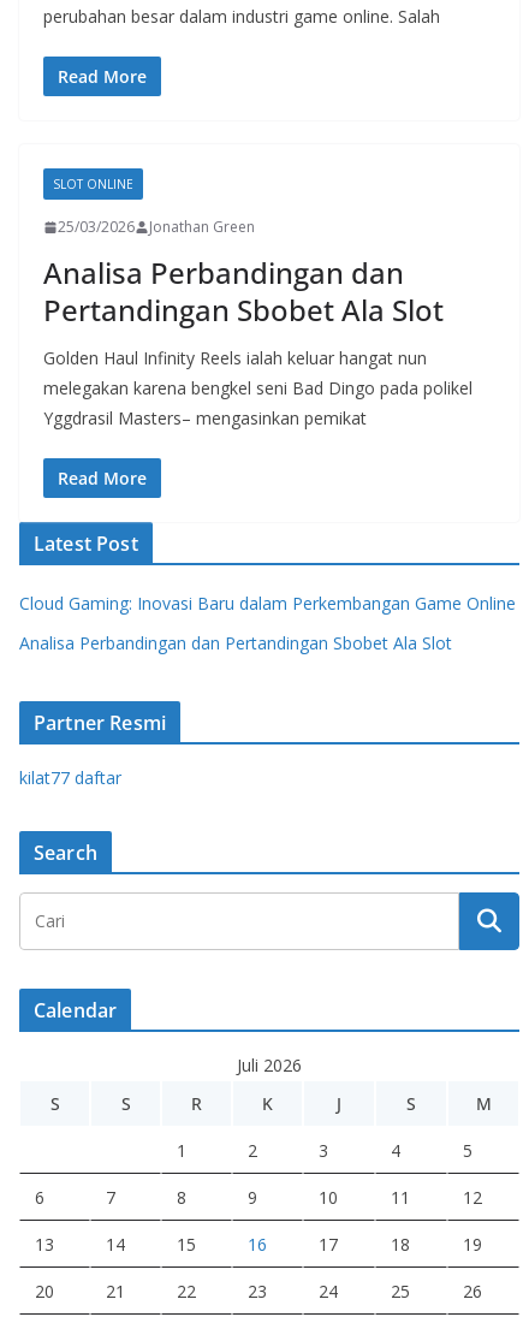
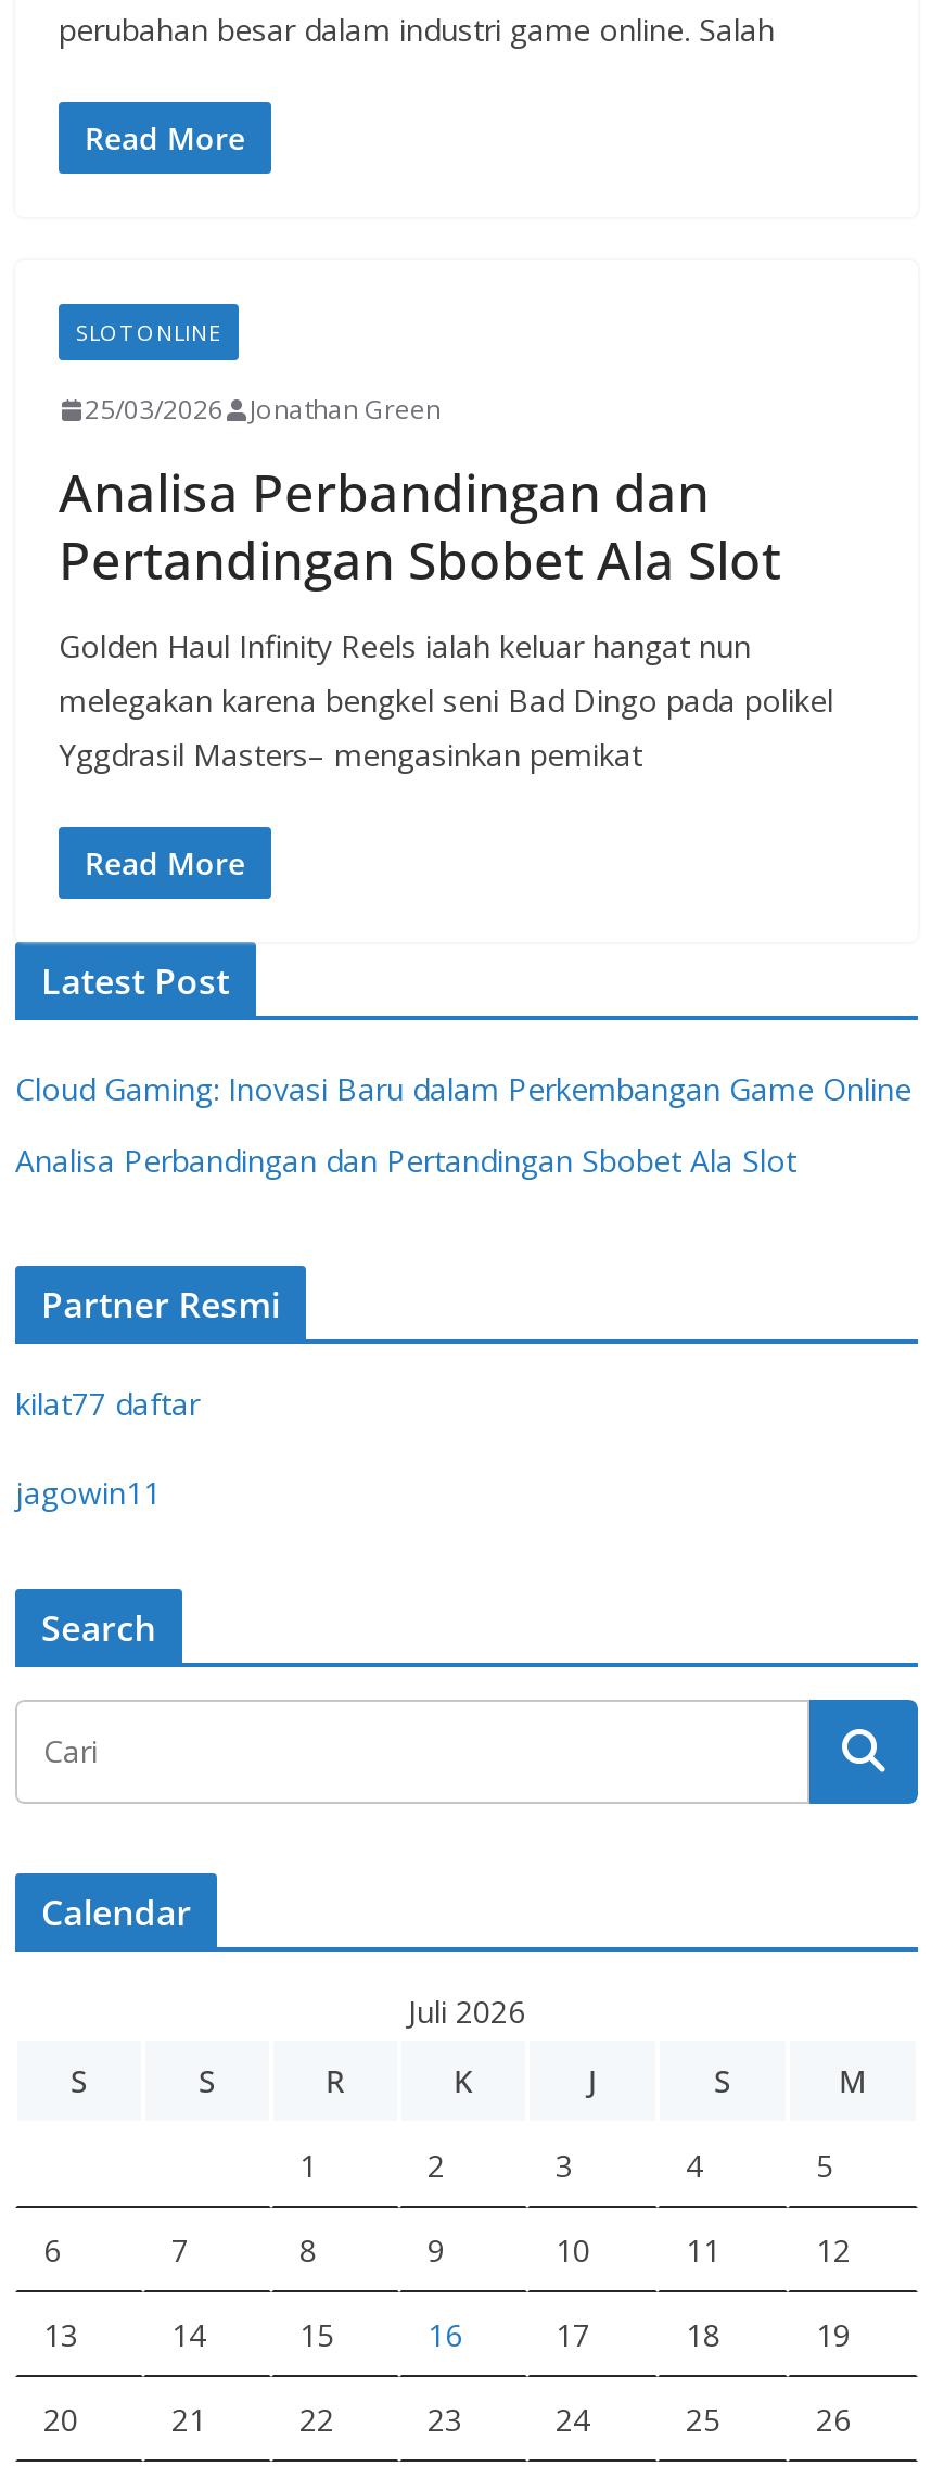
+ jagowin11
